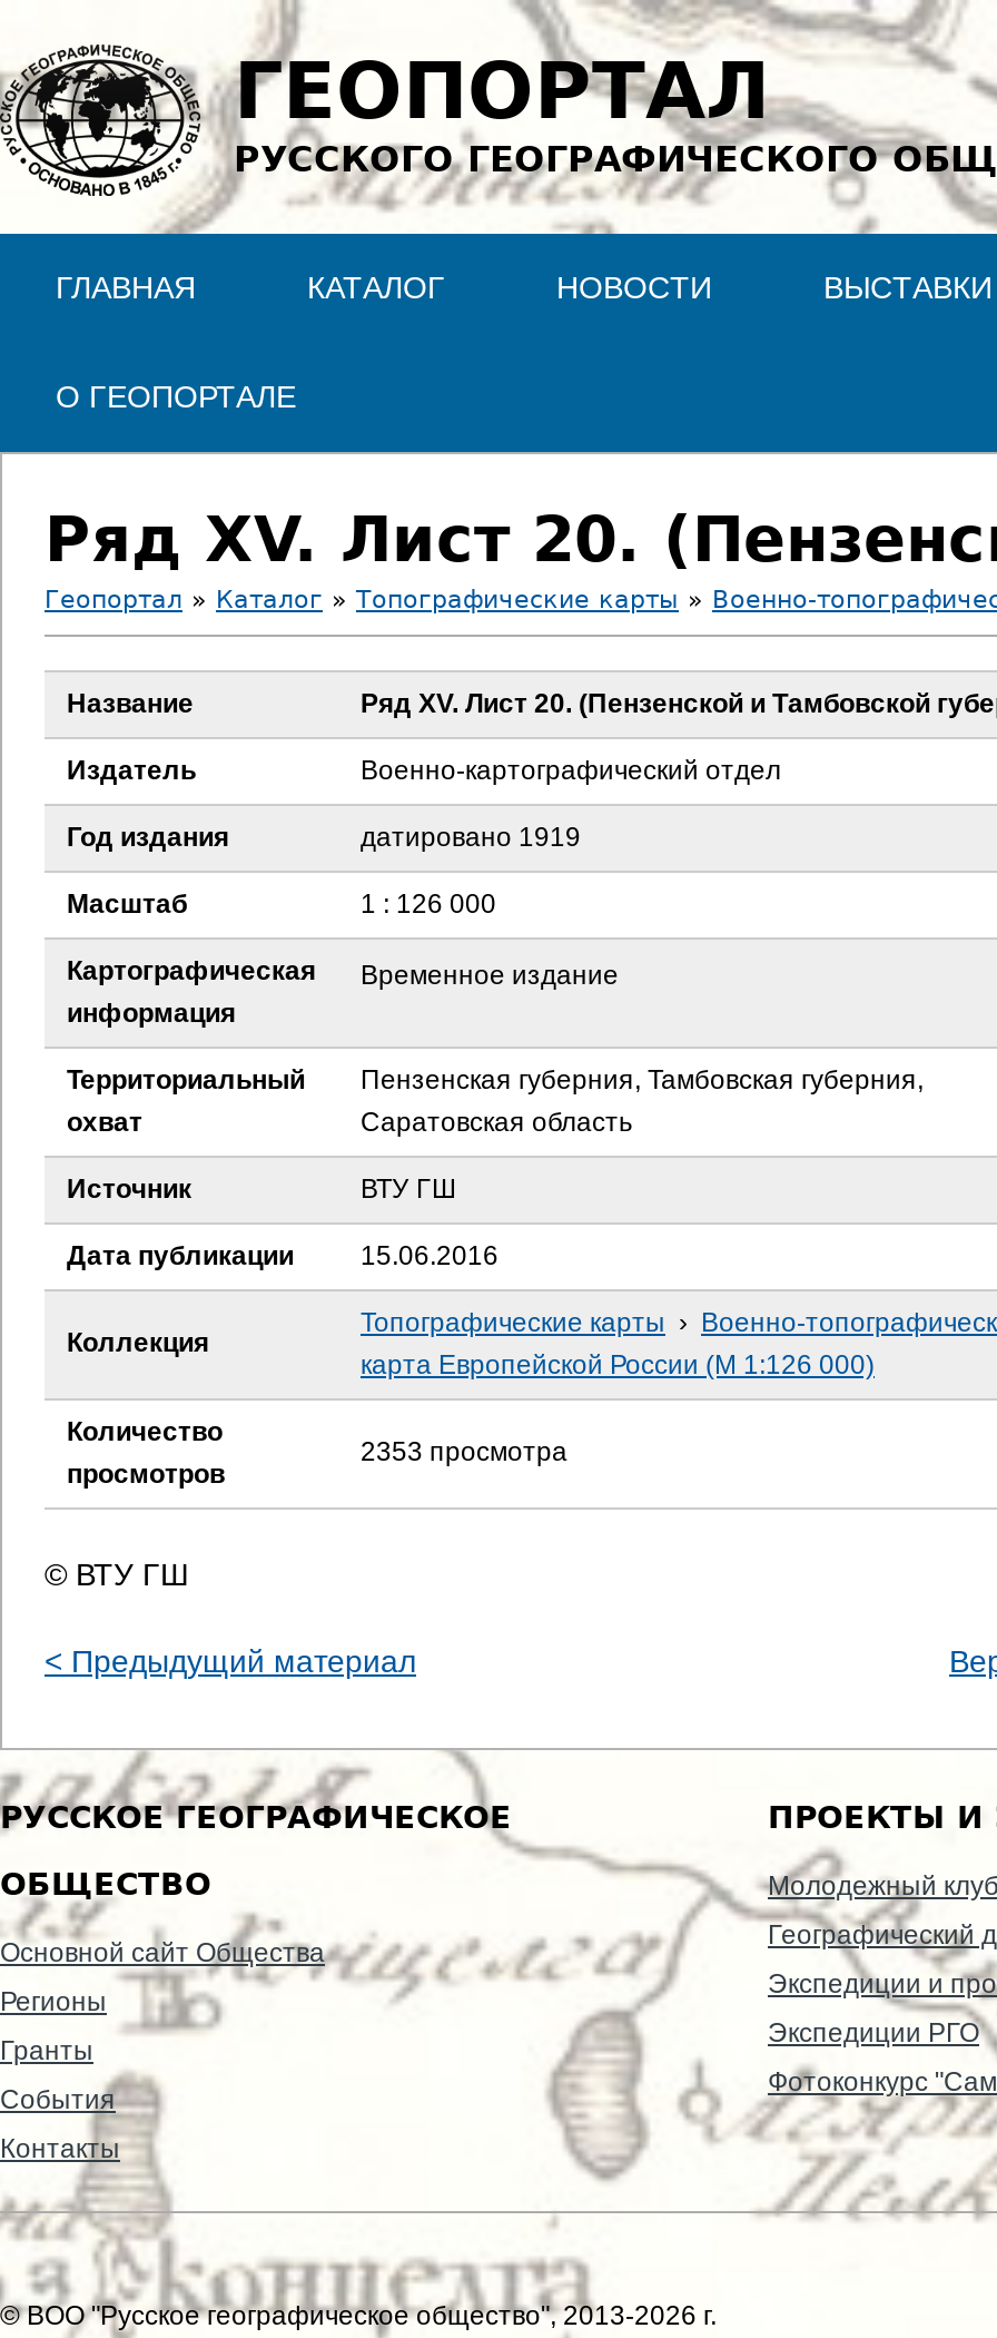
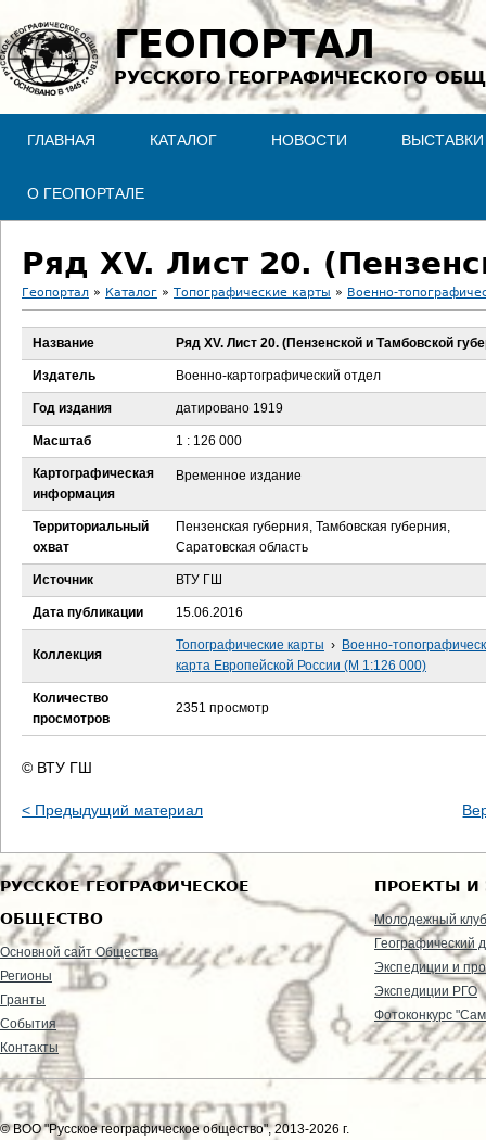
- 2353 просмотра
+ 2351 просмотр
